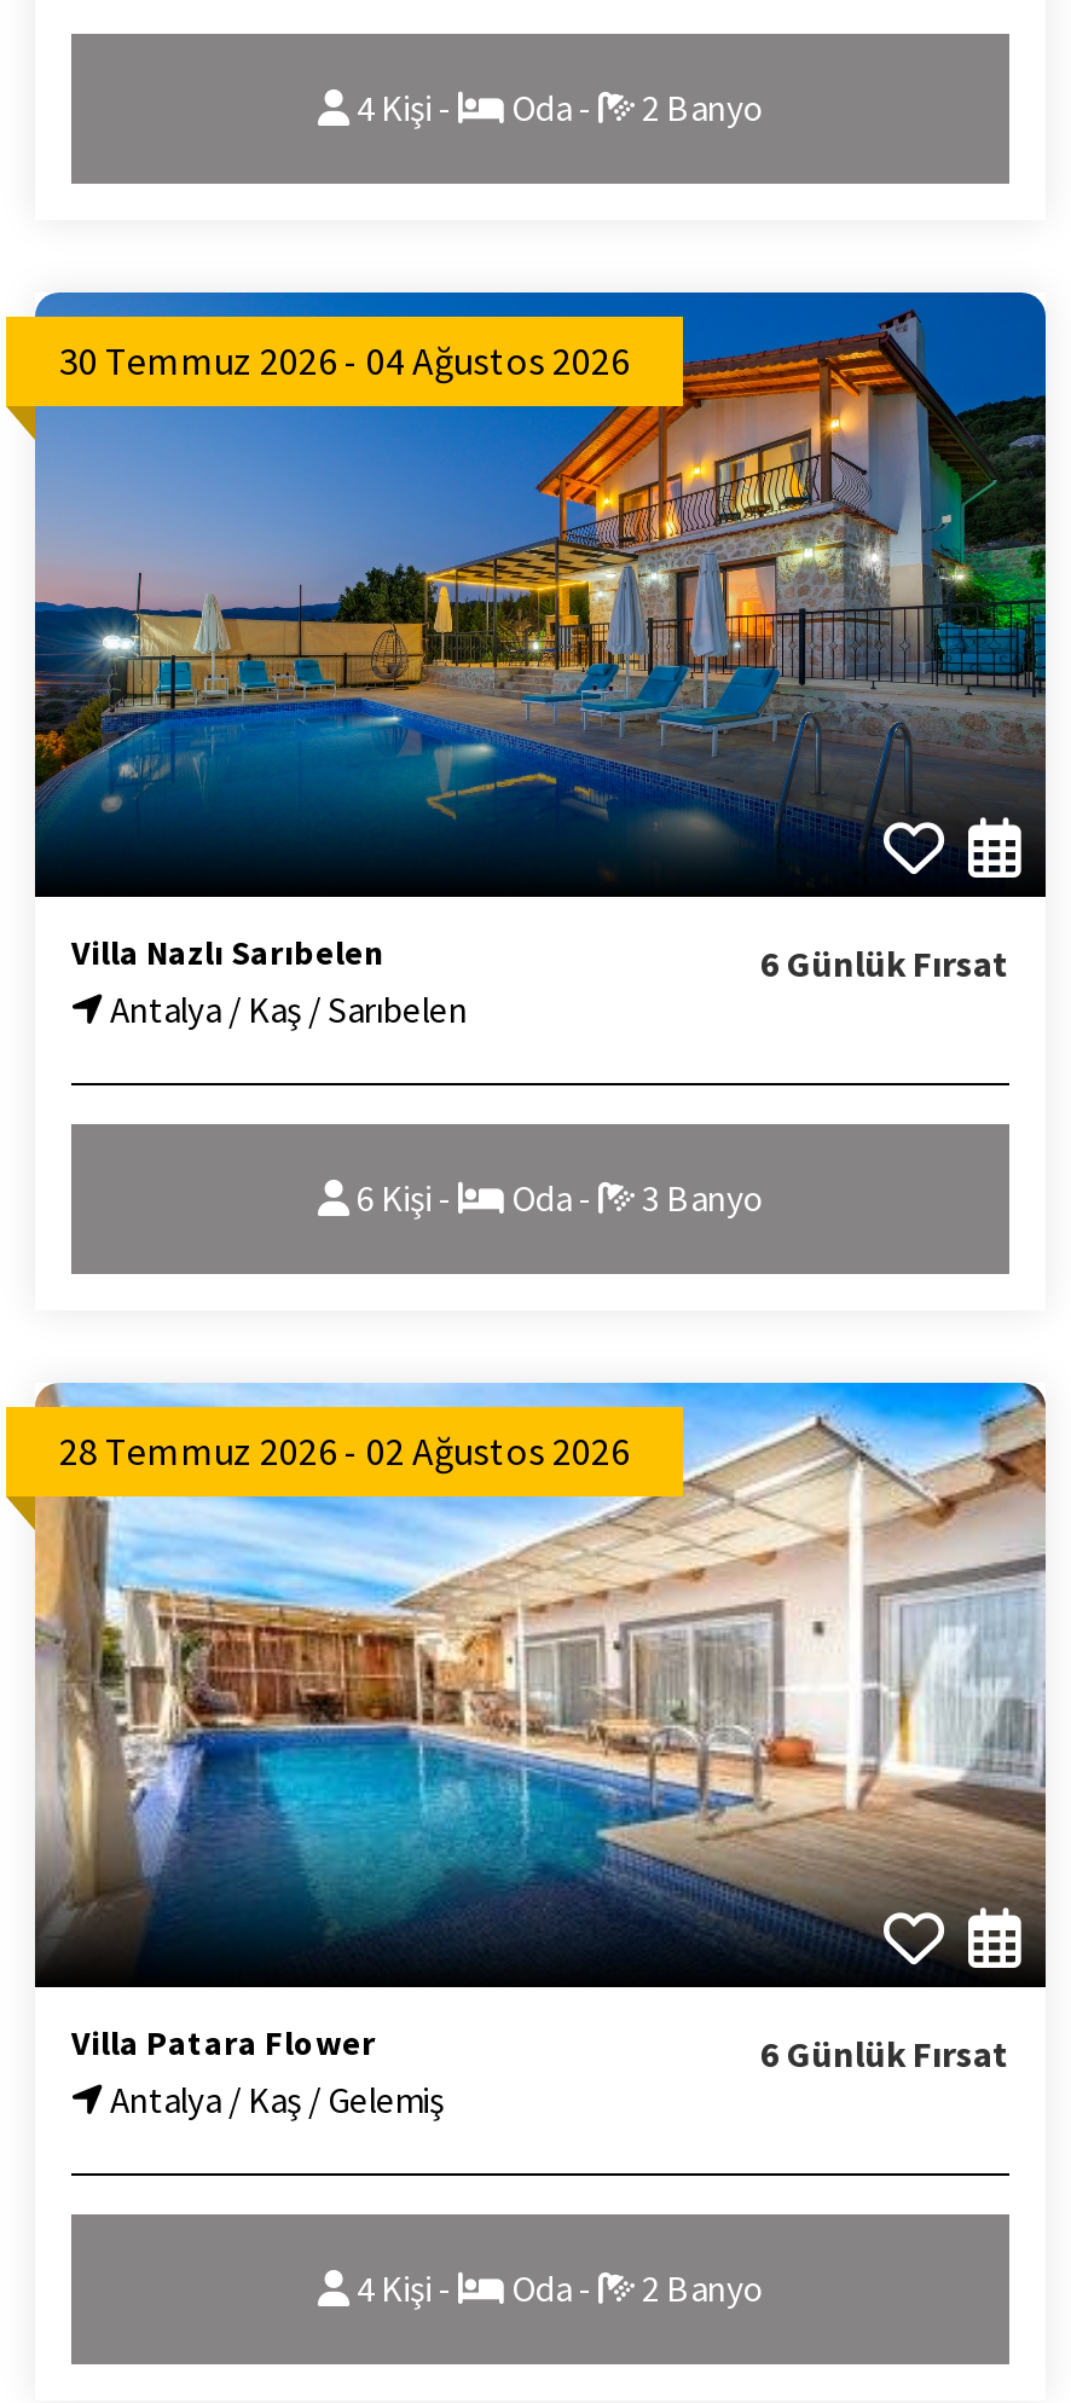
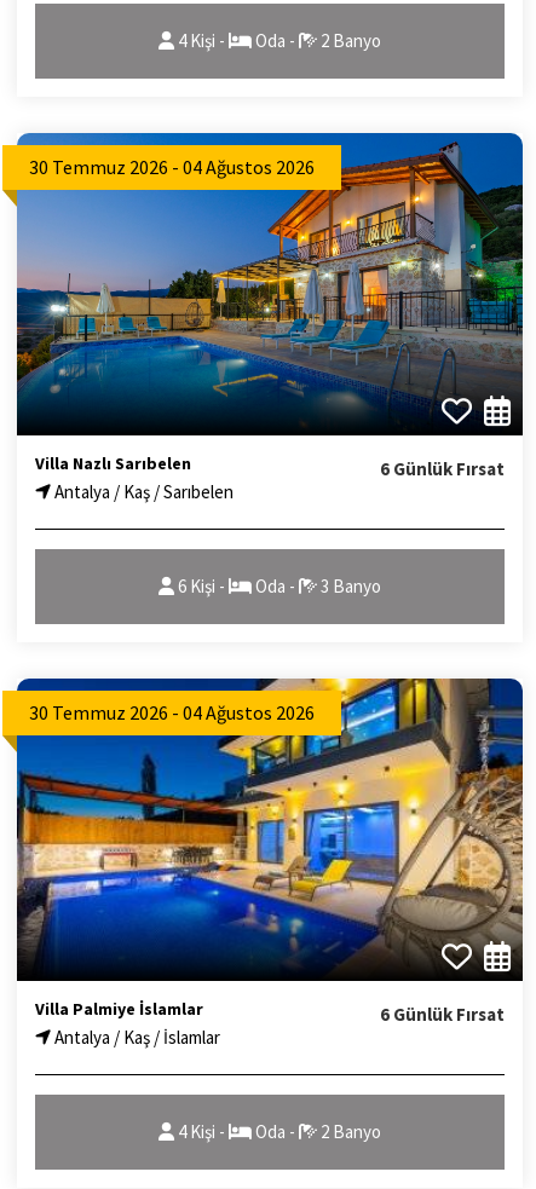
- [image]
- 28 Temmuz 2026 - 02 Ağustos 2026
+ [image]
+ 30 Temmuz 2026 - 04 Ağustos 2026

- Villa Patara Flower
+ Villa Palmiye İslamlar

- Antalya / Kaş / Gelemiş
+ Antalya / Kaş / İslamlar
